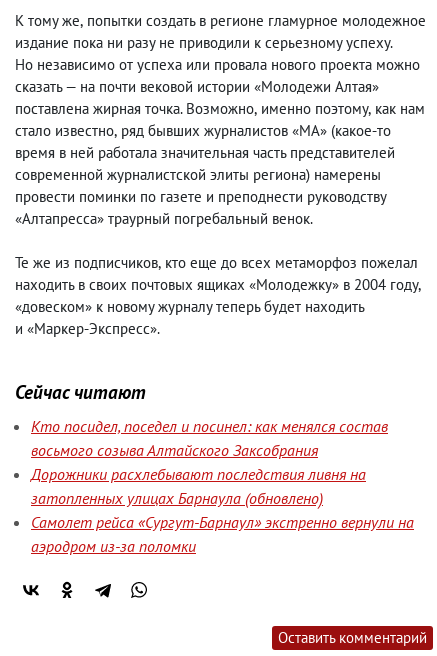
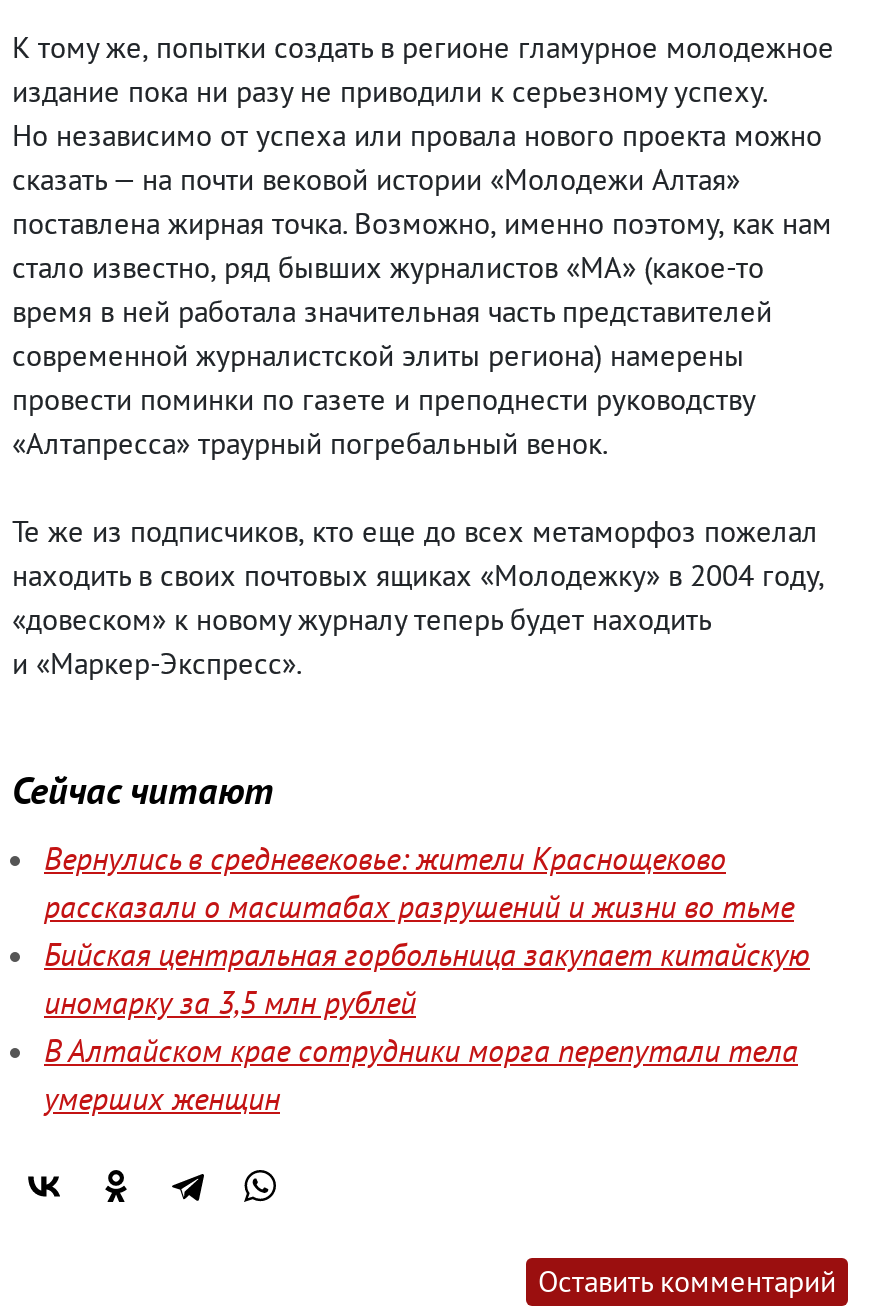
- Кто посидел, поседел и посинел: как менялся состав
- восьмого созыва Алтайского Заксобрания
- Дорожники расхлебывают последствия ливня на
- затопленных улицах Барнаула (обновлено)
- Самолет рейса «Сургут-Барнаул» экстренно вернули на
- аэродром из-за поломки
+ Вернулись в средневековье: жители Краснощеково
+ рассказали о масштабах разрушений и жизни во тьме
+ Бийская центральная горбольница закупает китайскую
+ иномарку за 3,5 млн рублей
+ В Алтайском крае сотрудники морга перепутали тела
+ умерших женщин
